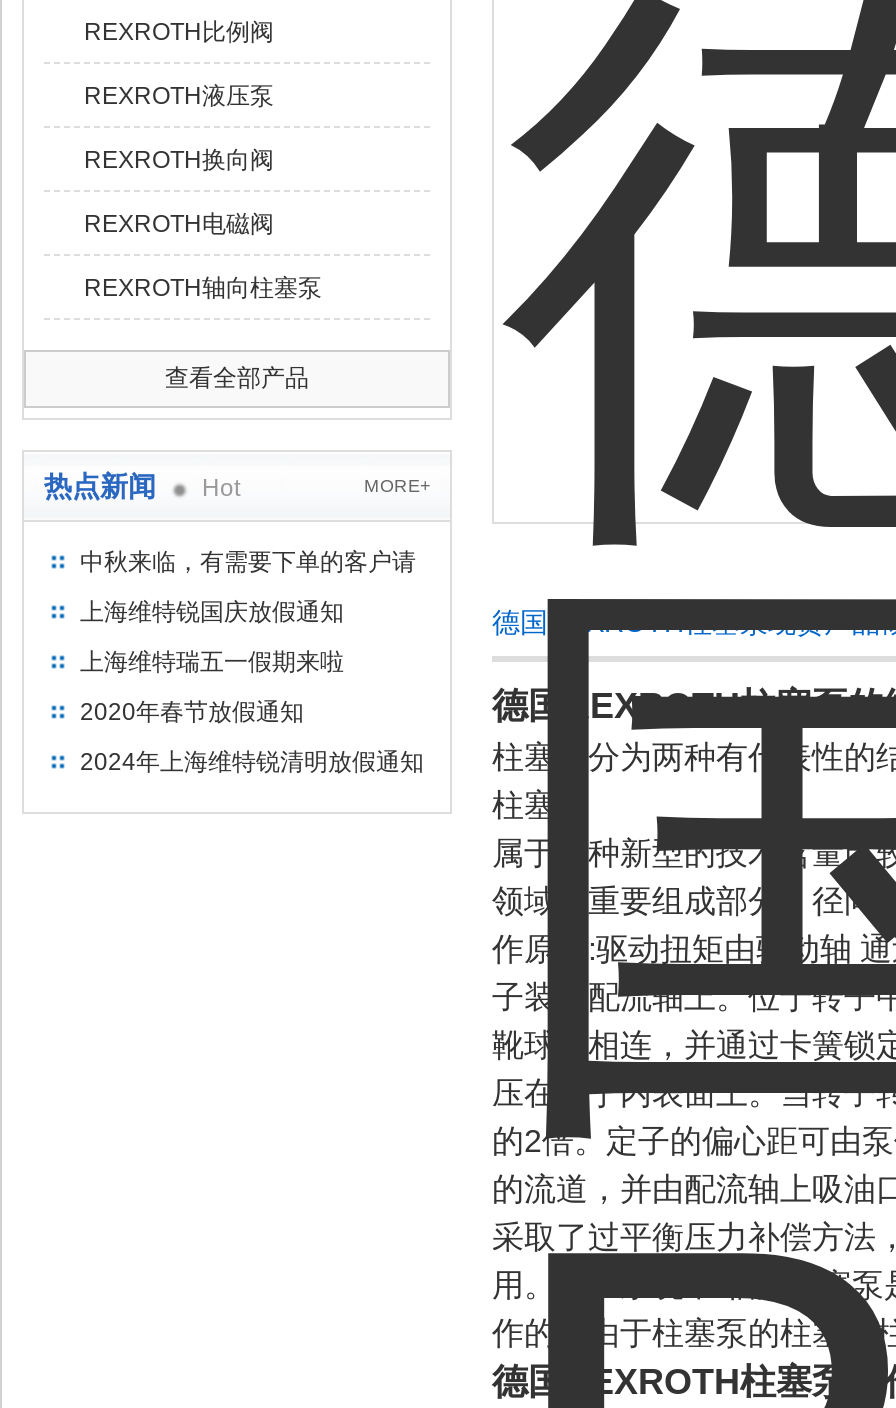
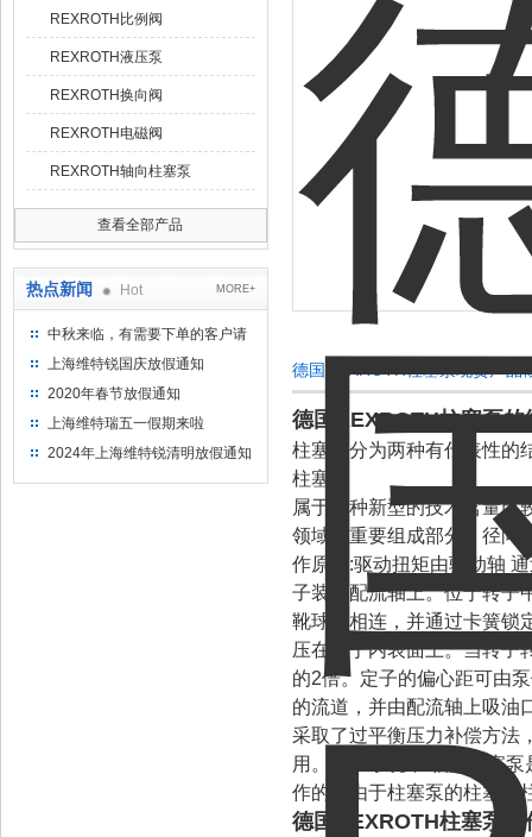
moved down: 上海维特瑞五一假期来啦

moved up: 2020年春节放假通知
